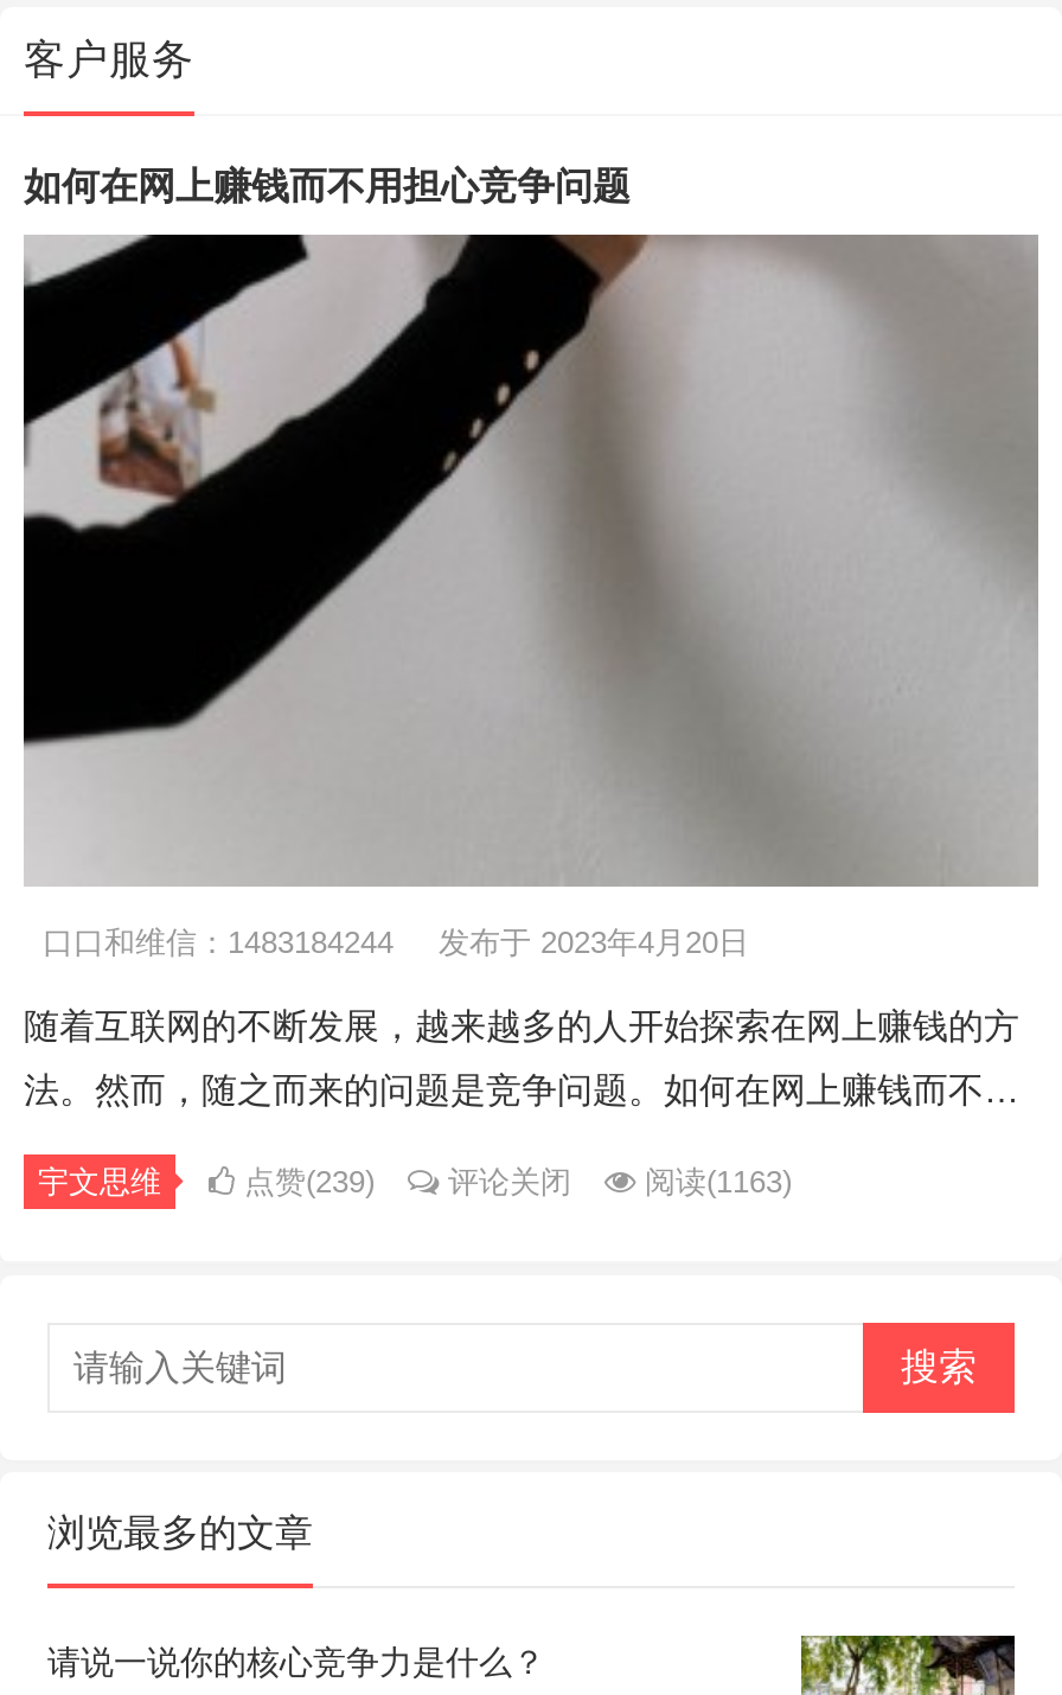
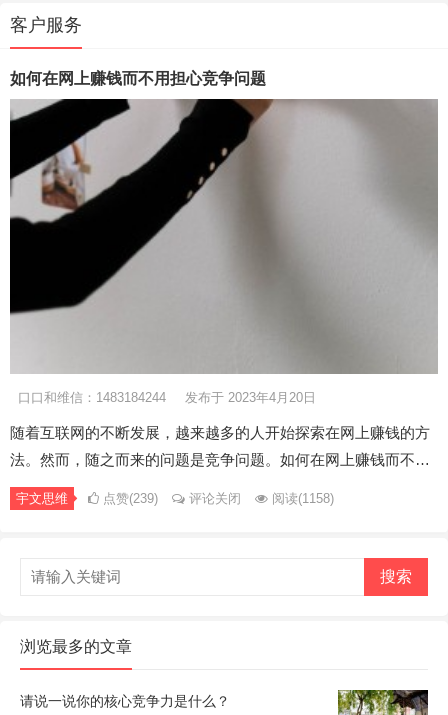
- 评论关闭 阅读(1163)
+ 评论关闭 阅读(1158)
